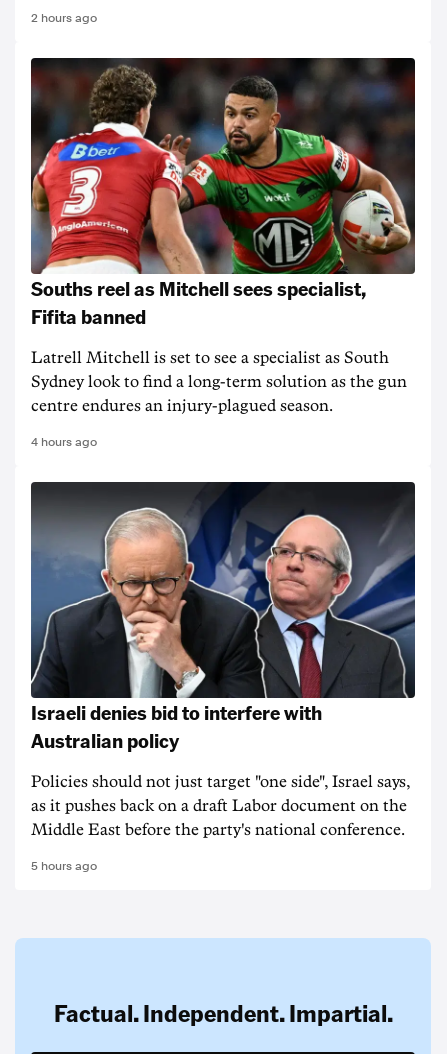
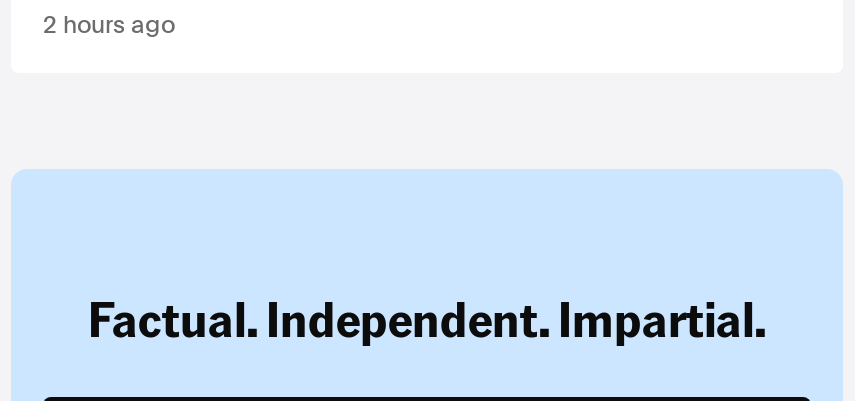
- [image]
- Souths reel as Mitchell sees specialist,
- Fifita banned
- Latrell Mitchell is set to see a specialist as South
- Sydney look to find a long-term solution as the gun
- centre endures an injury-plagued season.
- 4 hours ago

- [image]
- Israeli denies bid to interfere with
- Australian policy
- Policies should not just target "one side", Israel says,
- as it pushes back on a draft Labor document on the
- Middle East before the party's national conference.
- 5 hours ago
